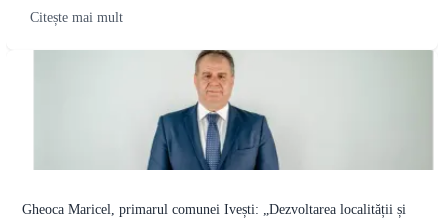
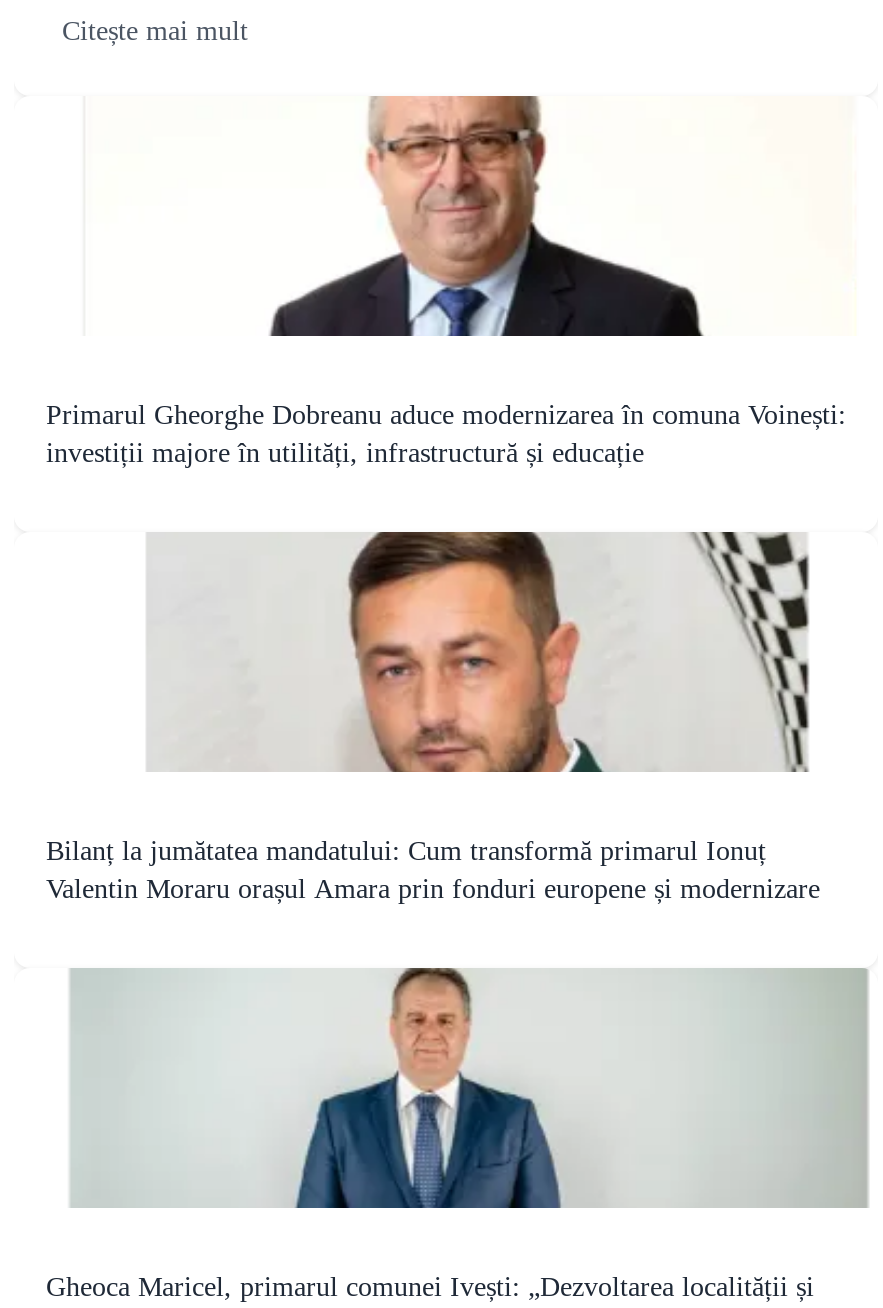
+ [image]
+ Primarul Gheorghe Dobreanu aduce modernizarea în comuna Voinești:
+ investiții majore în utilități, infrastructură și educație

+ [image]
+ Bilanț la jumătatea mandatului: Cum transformă primarul Ionuț
+ Valentin Moraru orașul Amara prin fonduri europene și modernizare
